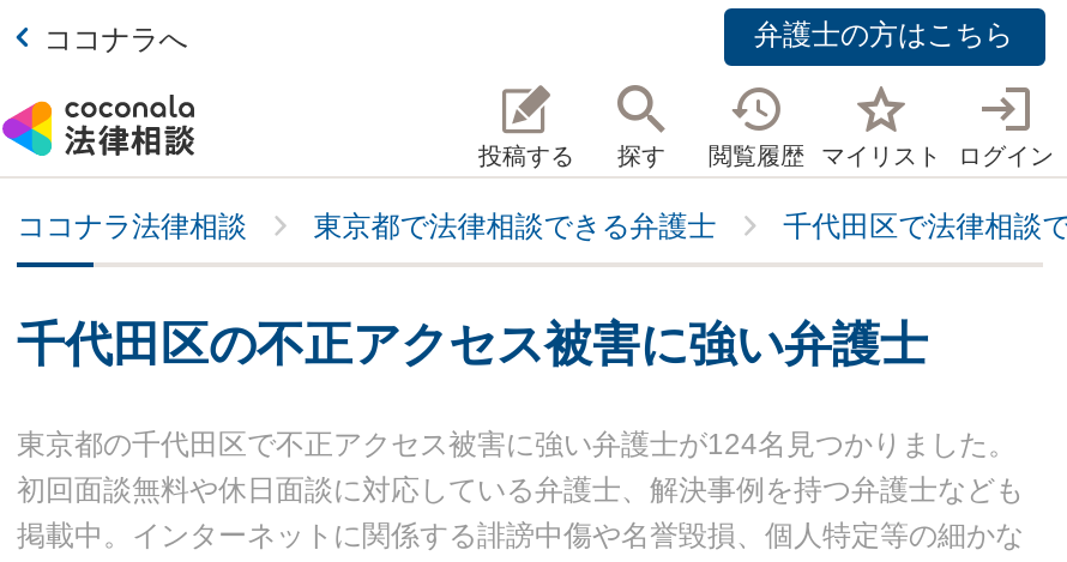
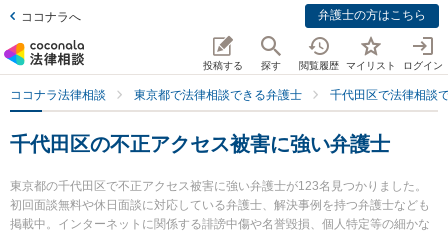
- 東京都の千代田区で不正アクセス被害に強い弁護士が124名見つかりました。
+ 東京都の千代田区で不正アクセス被害に強い弁護士が123名見つかりました。
